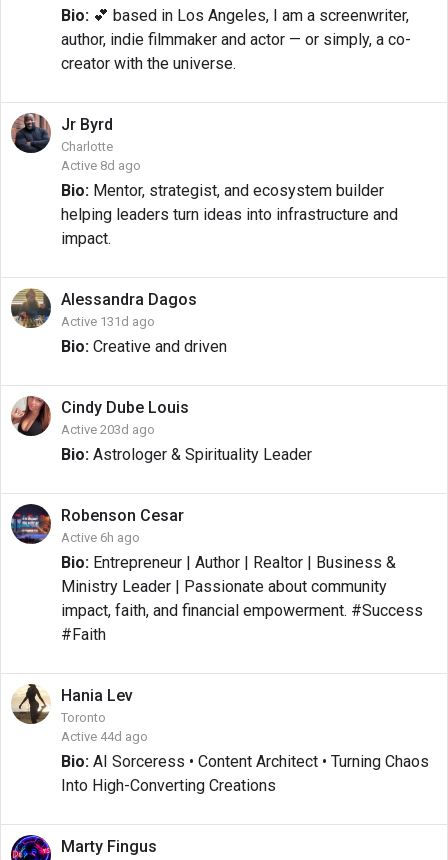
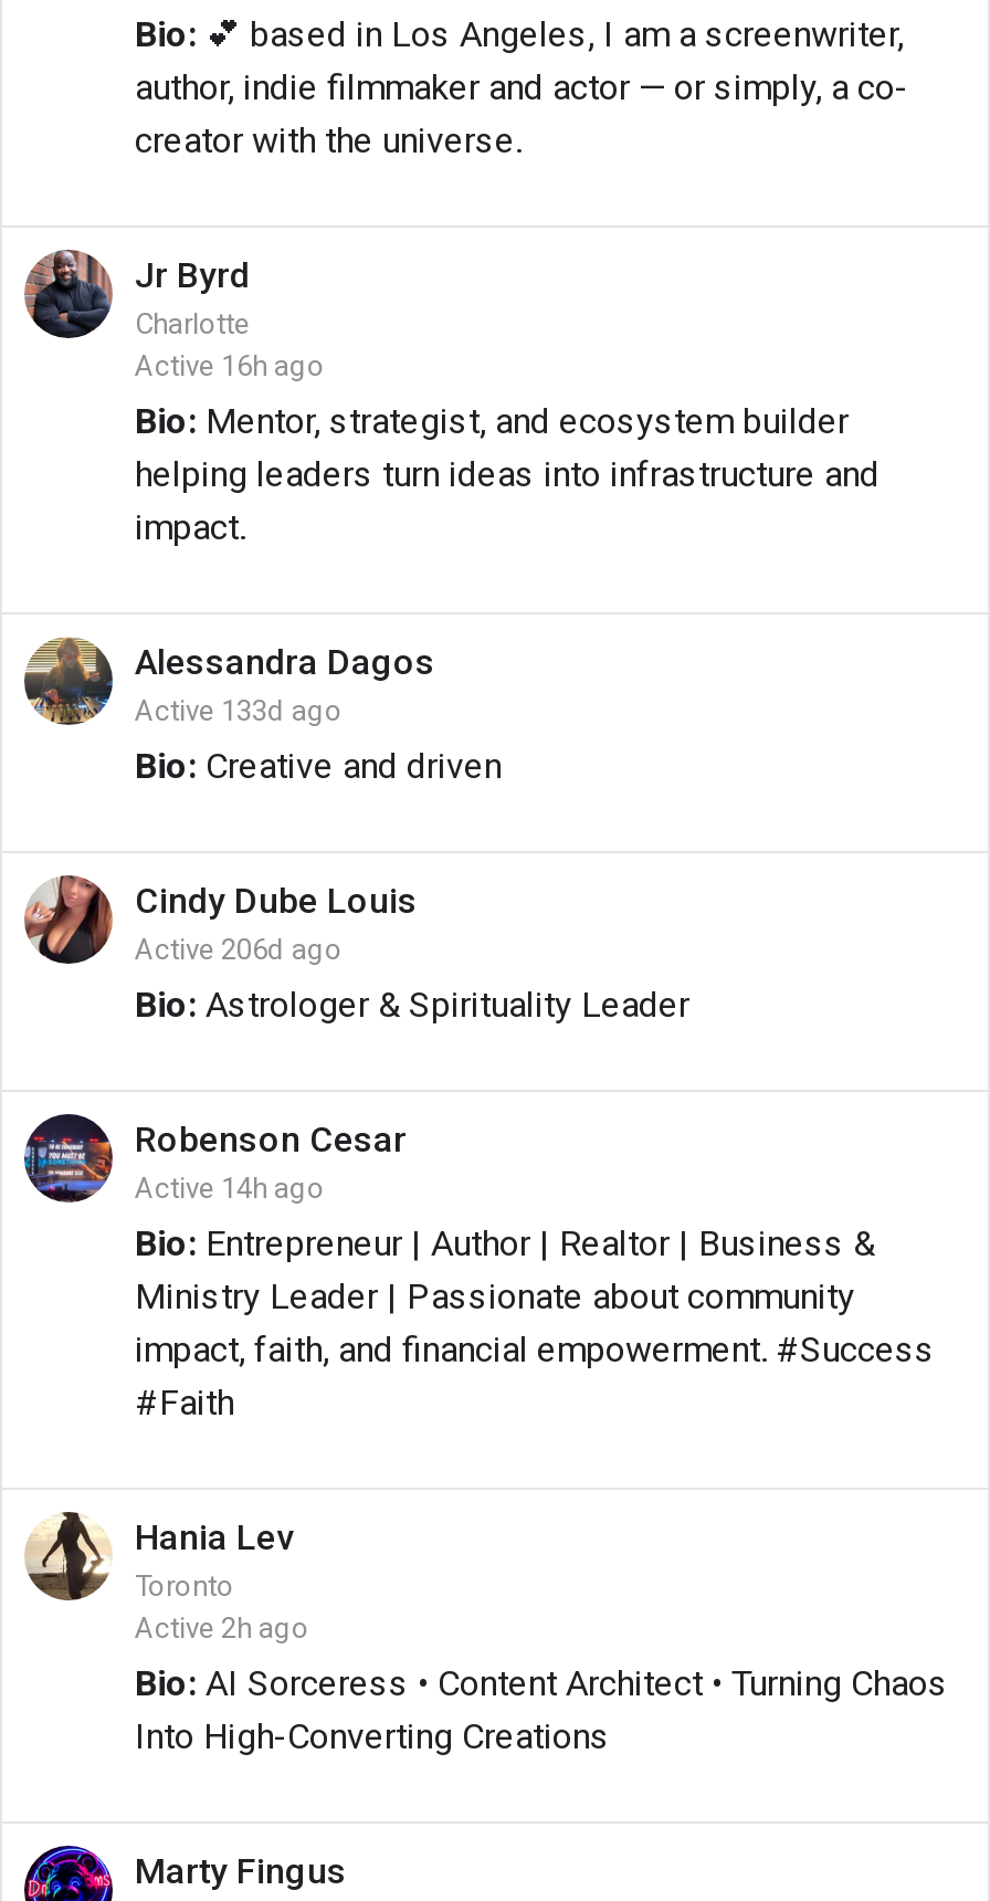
- Active 8d ago
+ Active 16h ago

- Active 131d ago
+ Active 133d ago

- Active 203d ago
+ Active 206d ago

- Active 6h ago
+ Active 14h ago

- Active 44d ago
+ Active 2h ago
